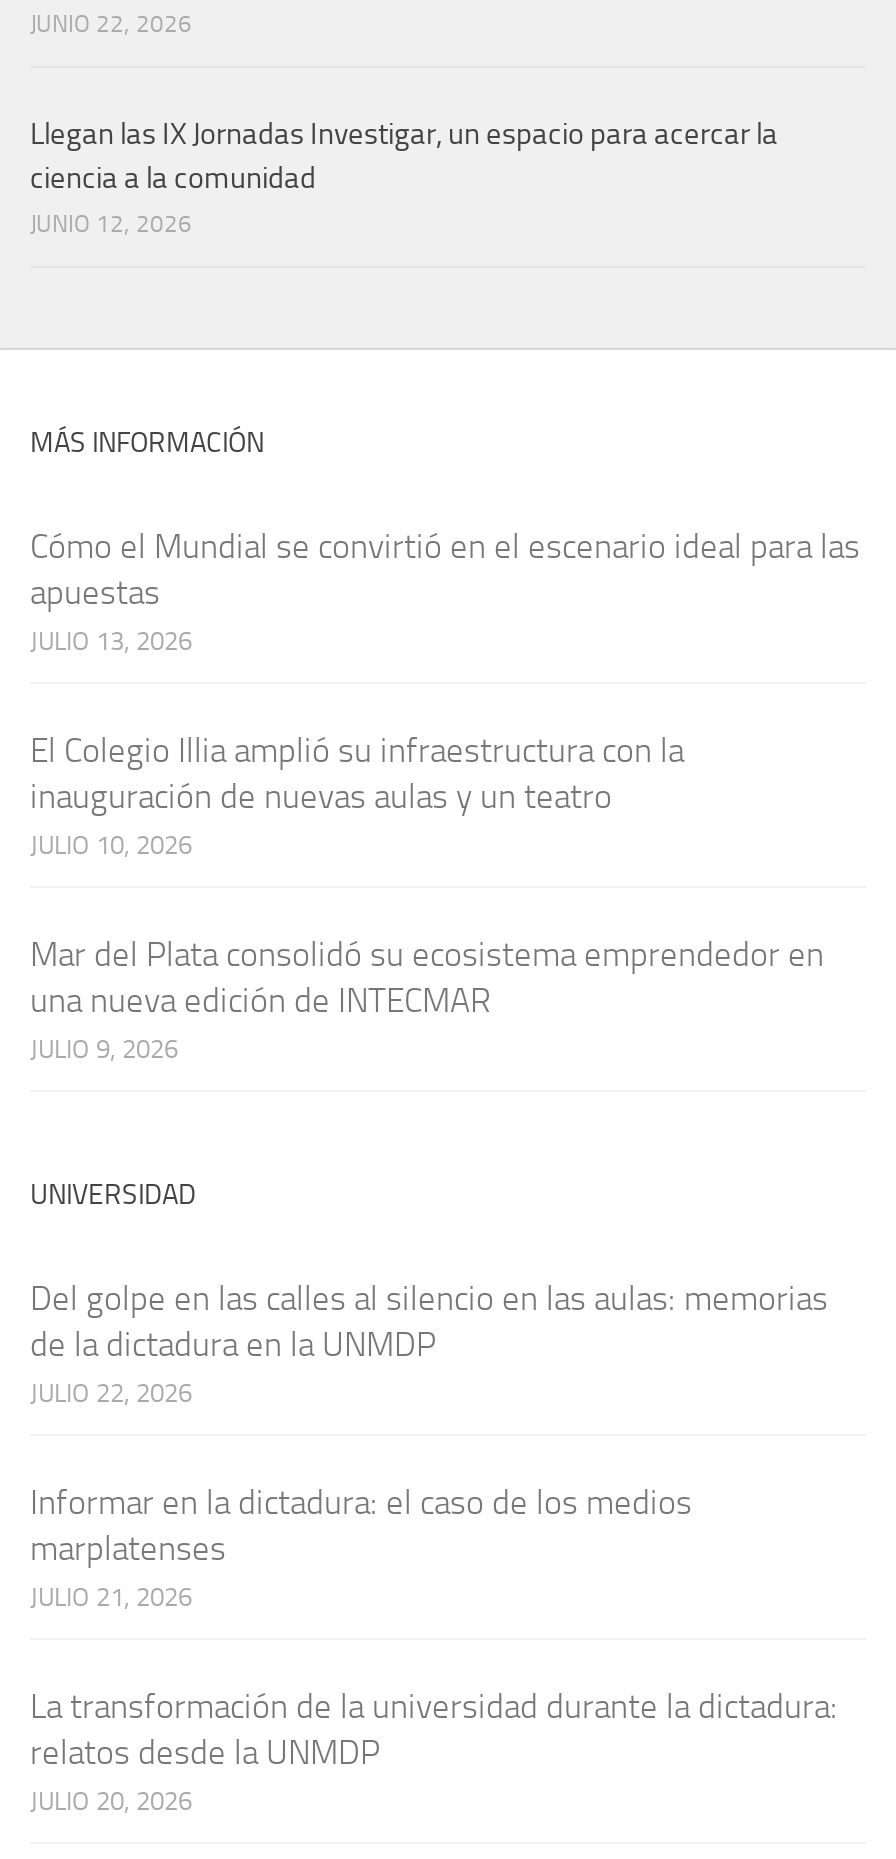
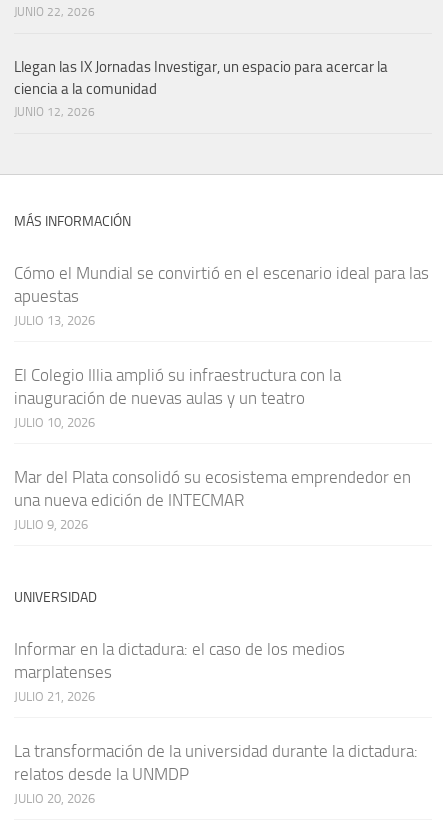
- Del golpe en las calles al silencio en las aulas: memorias
- de la dictadura en la UNMDP
- JULIO 22, 2026
